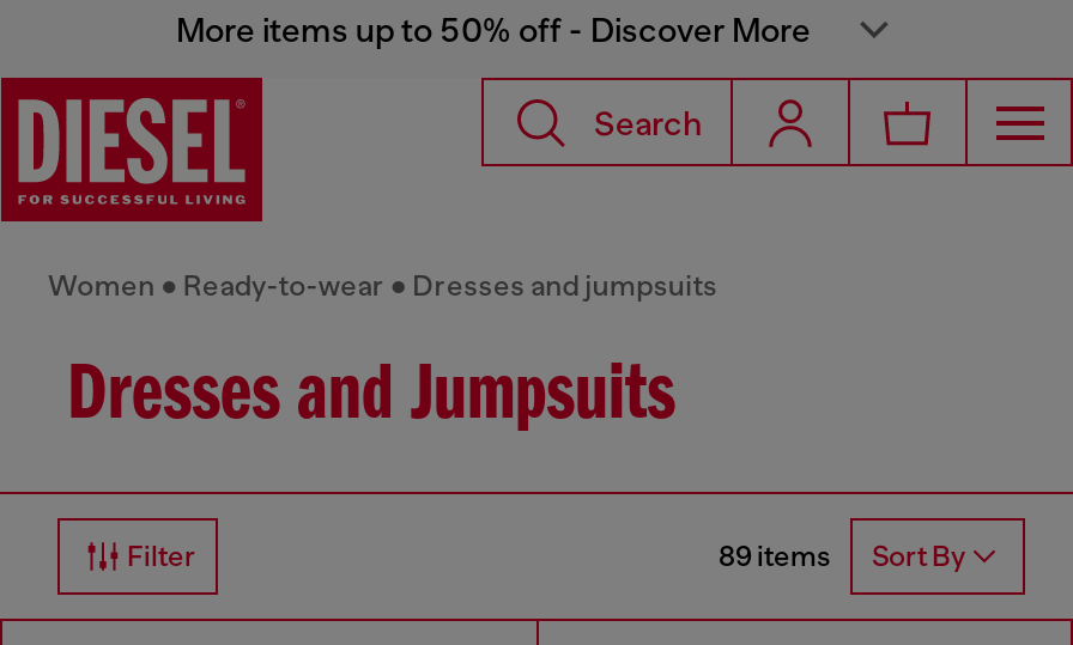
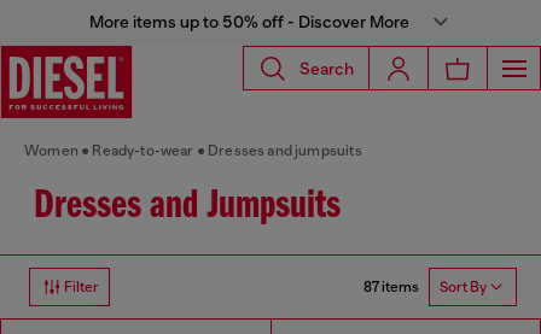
- 89 items Sort By
+ 87 items Sort By
